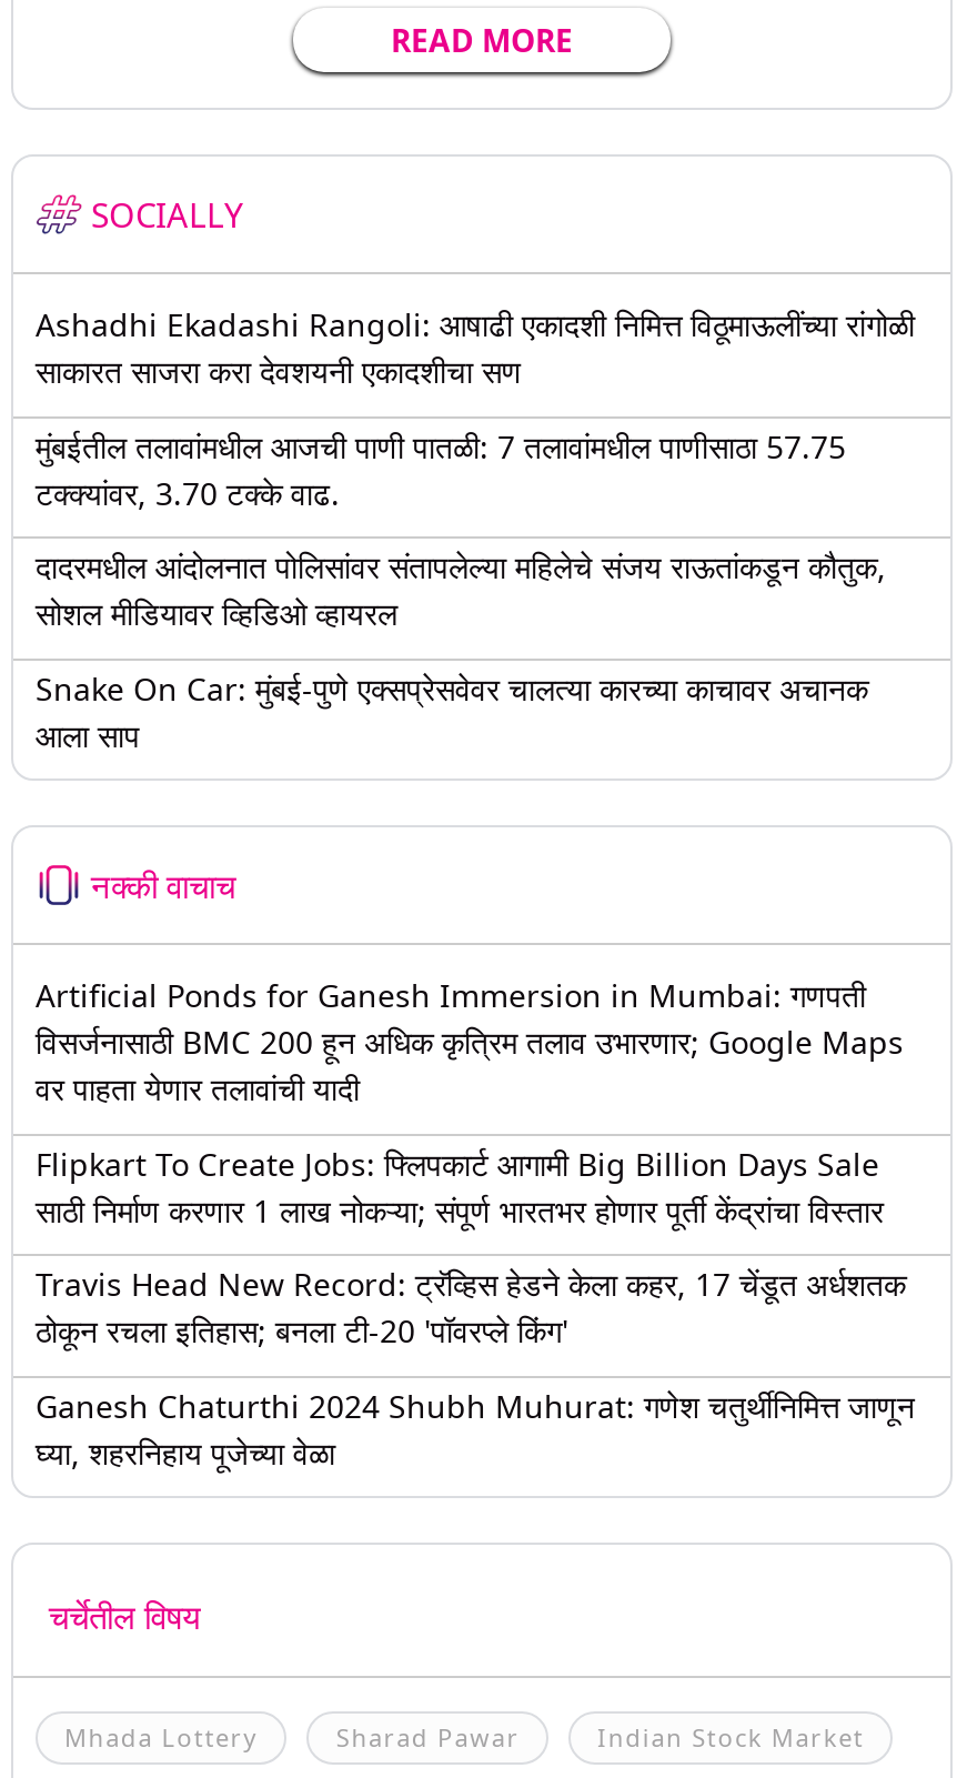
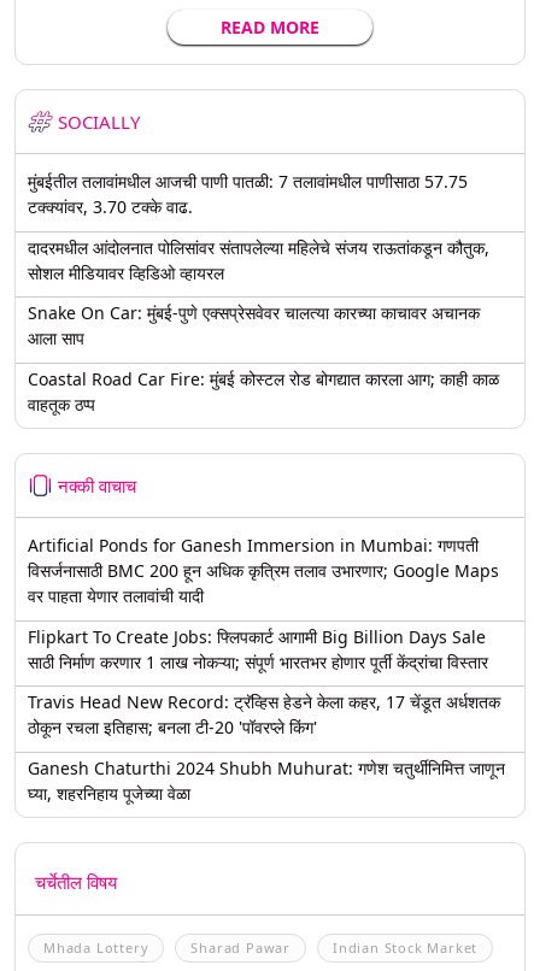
- Ashadhi Ekadashi Rangoli: आषाढी एकादशी निमित्त विठूमाऊलींच्या रांगोळी
- साकारत साजरा करा देवशयनी एकादशीचा सण

moved up: मुंबईतील तलावांमधील आजची पाणी पातळी: 7 तलावांमधील पाणीसाठा 57.75 | टक्क्यांवर, 3.70 टक्के वाढ. | दादरमधील आंदोलनात पोलिसांवर संतापलेल्या महिलेचे संजय राऊतांकडून कौतुक, | सोशल मीडियावर व्हिडिओ व्हायरल | Snake On Car: मुंबई-पुणे एक्सप्रेसवेवर चालत्या कारच्या काचावर अचानक | आला साप

+ Coastal Road Car Fire: मुंबई कोस्टल रोड बोगद्यात कारला आग; काही काळ
+ वाहतूक ठप्प
